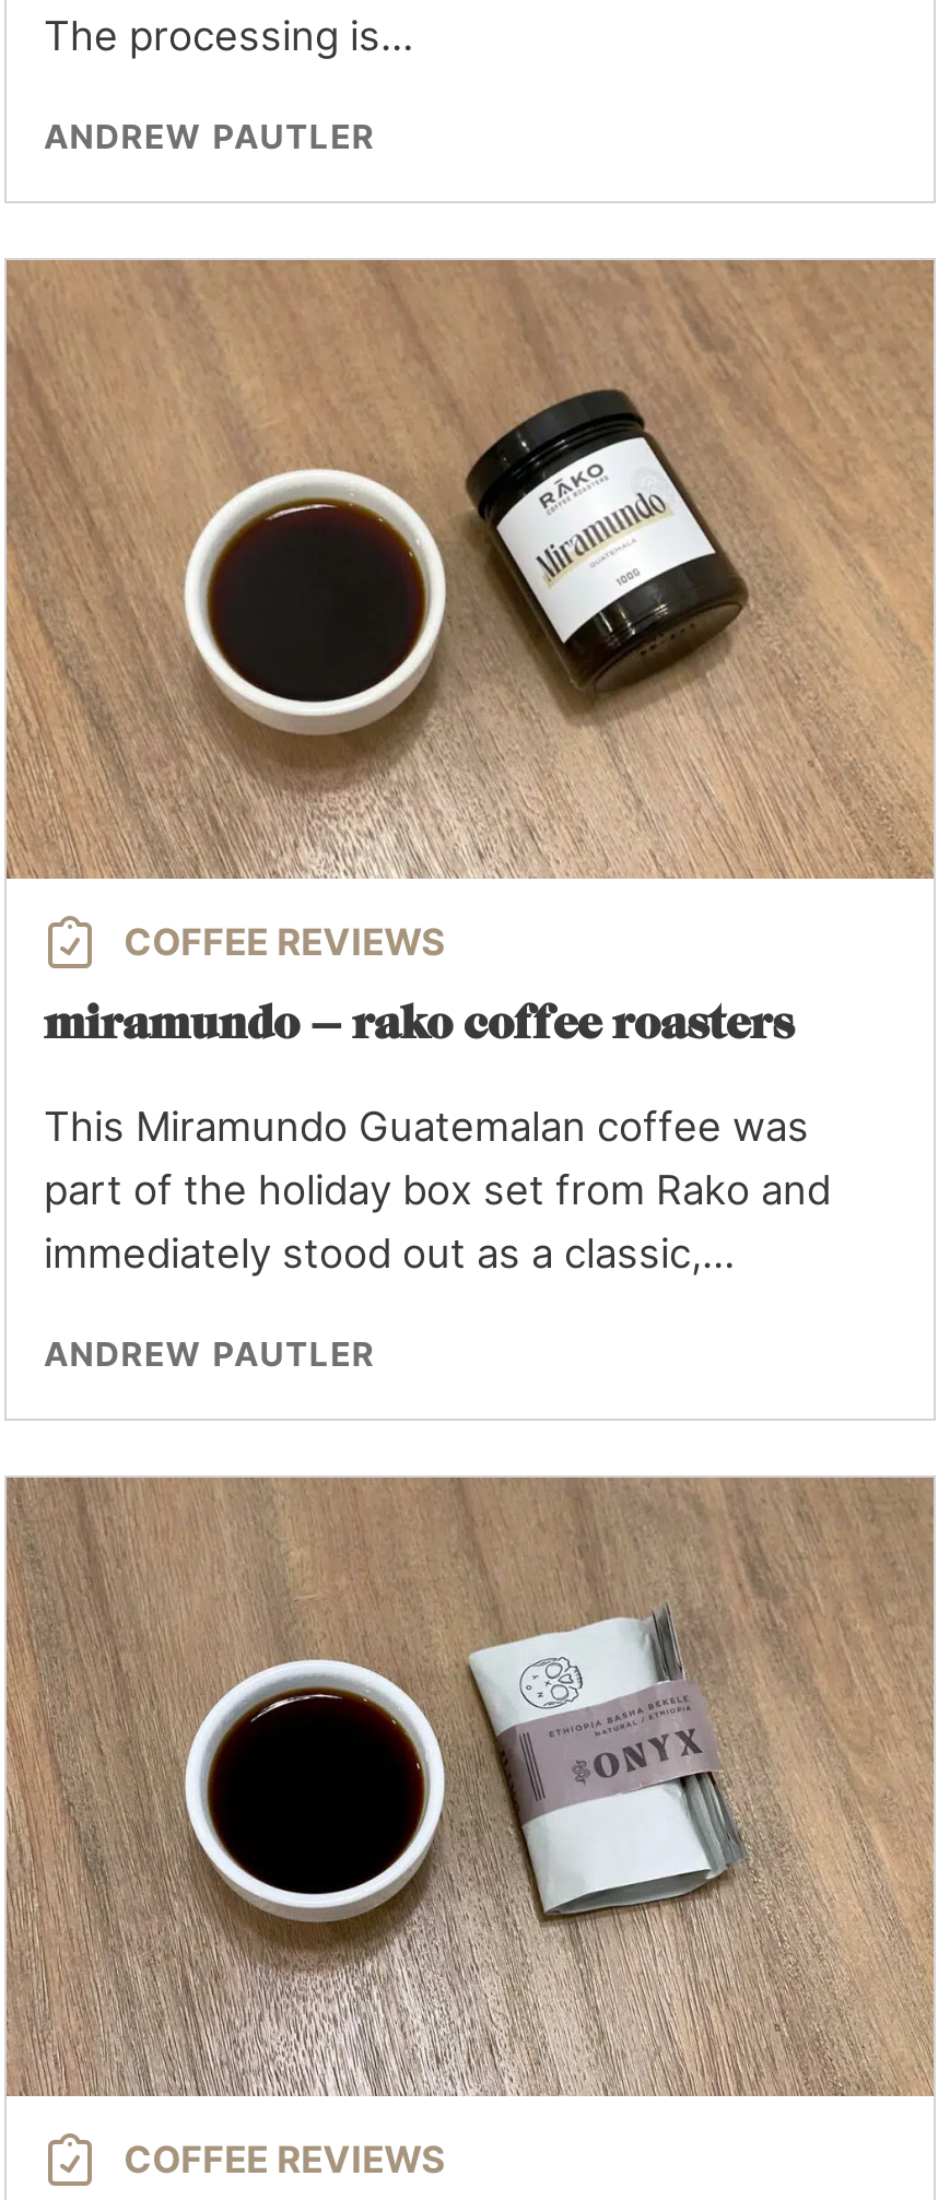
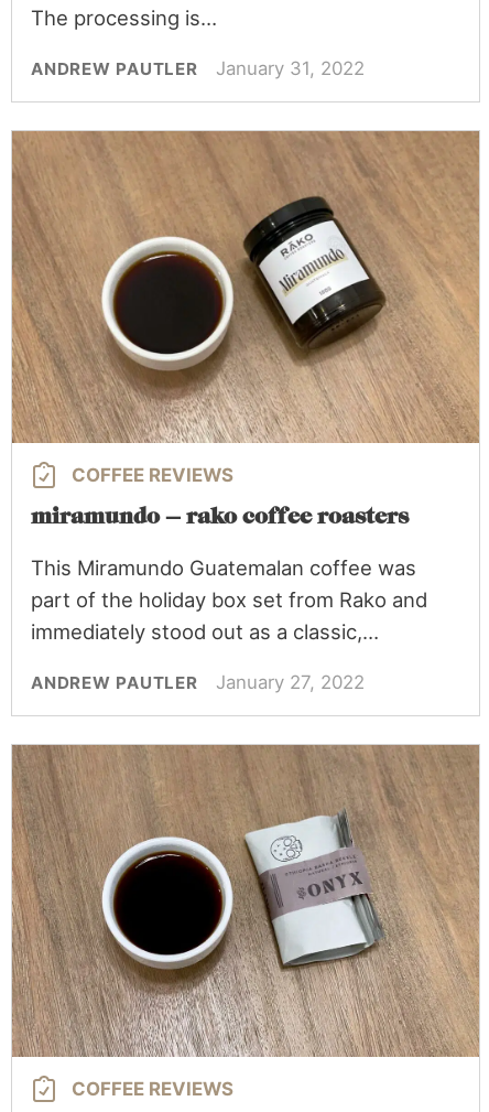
- ANDREW PAUTLER
+ ANDREW PAUTLER January 31, 2022

- ANDREW PAUTLER
+ ANDREW PAUTLER January 27, 2022
